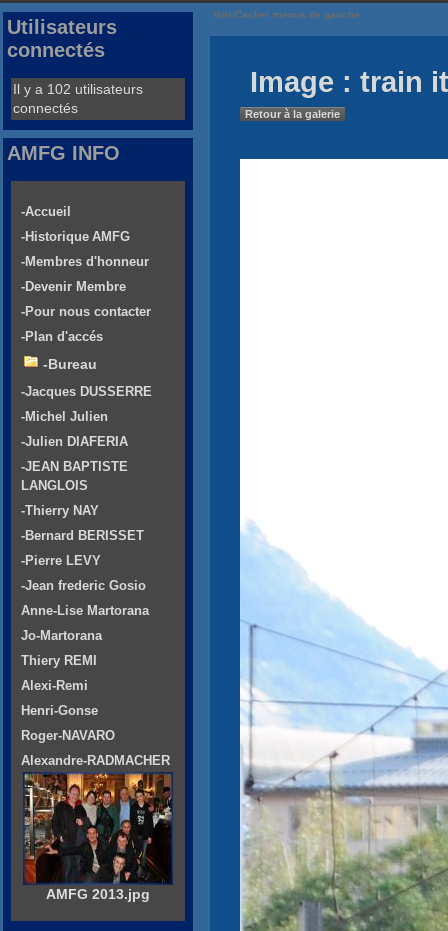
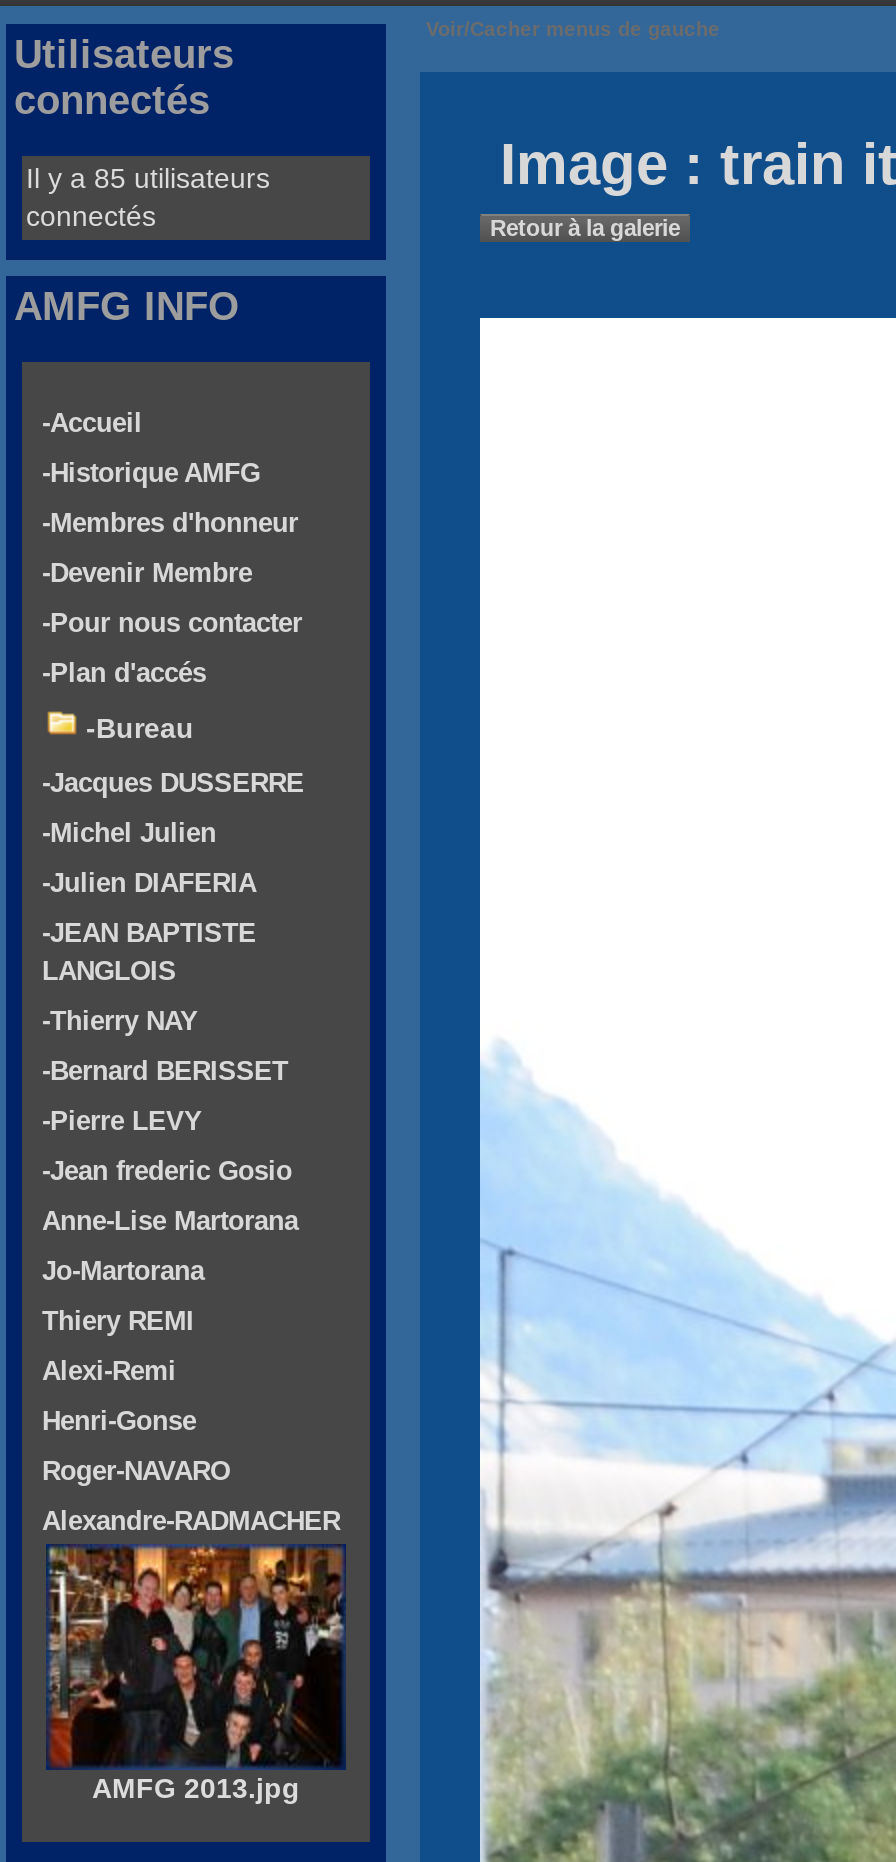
- Il y a 102 utilisateurs
+ Il y a 85 utilisateurs
